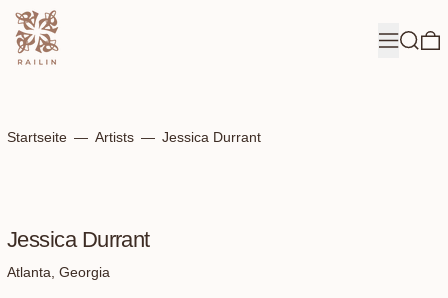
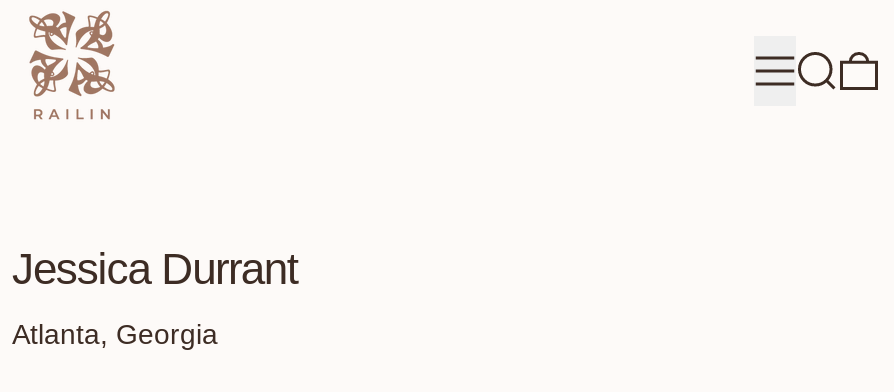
- Startseite — Artists — Jessica Durrant
